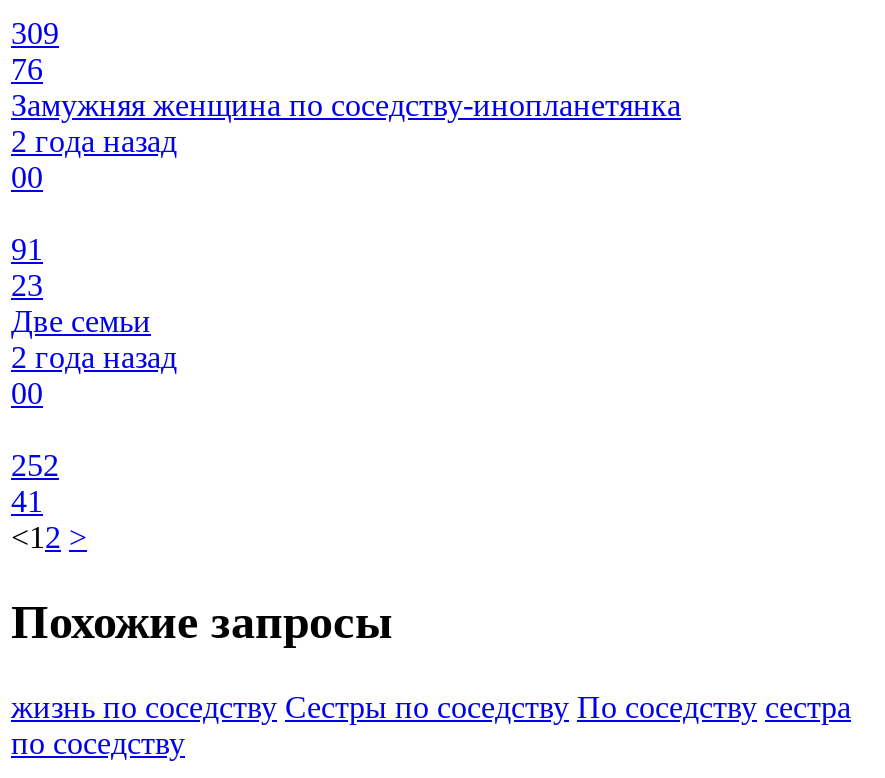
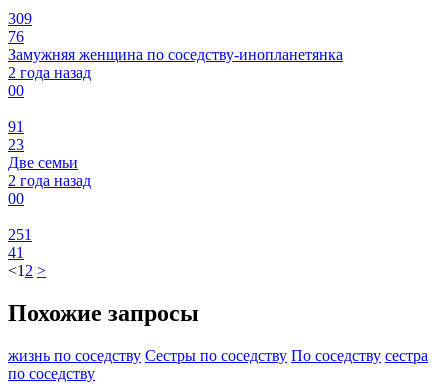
- 252
+ 251
